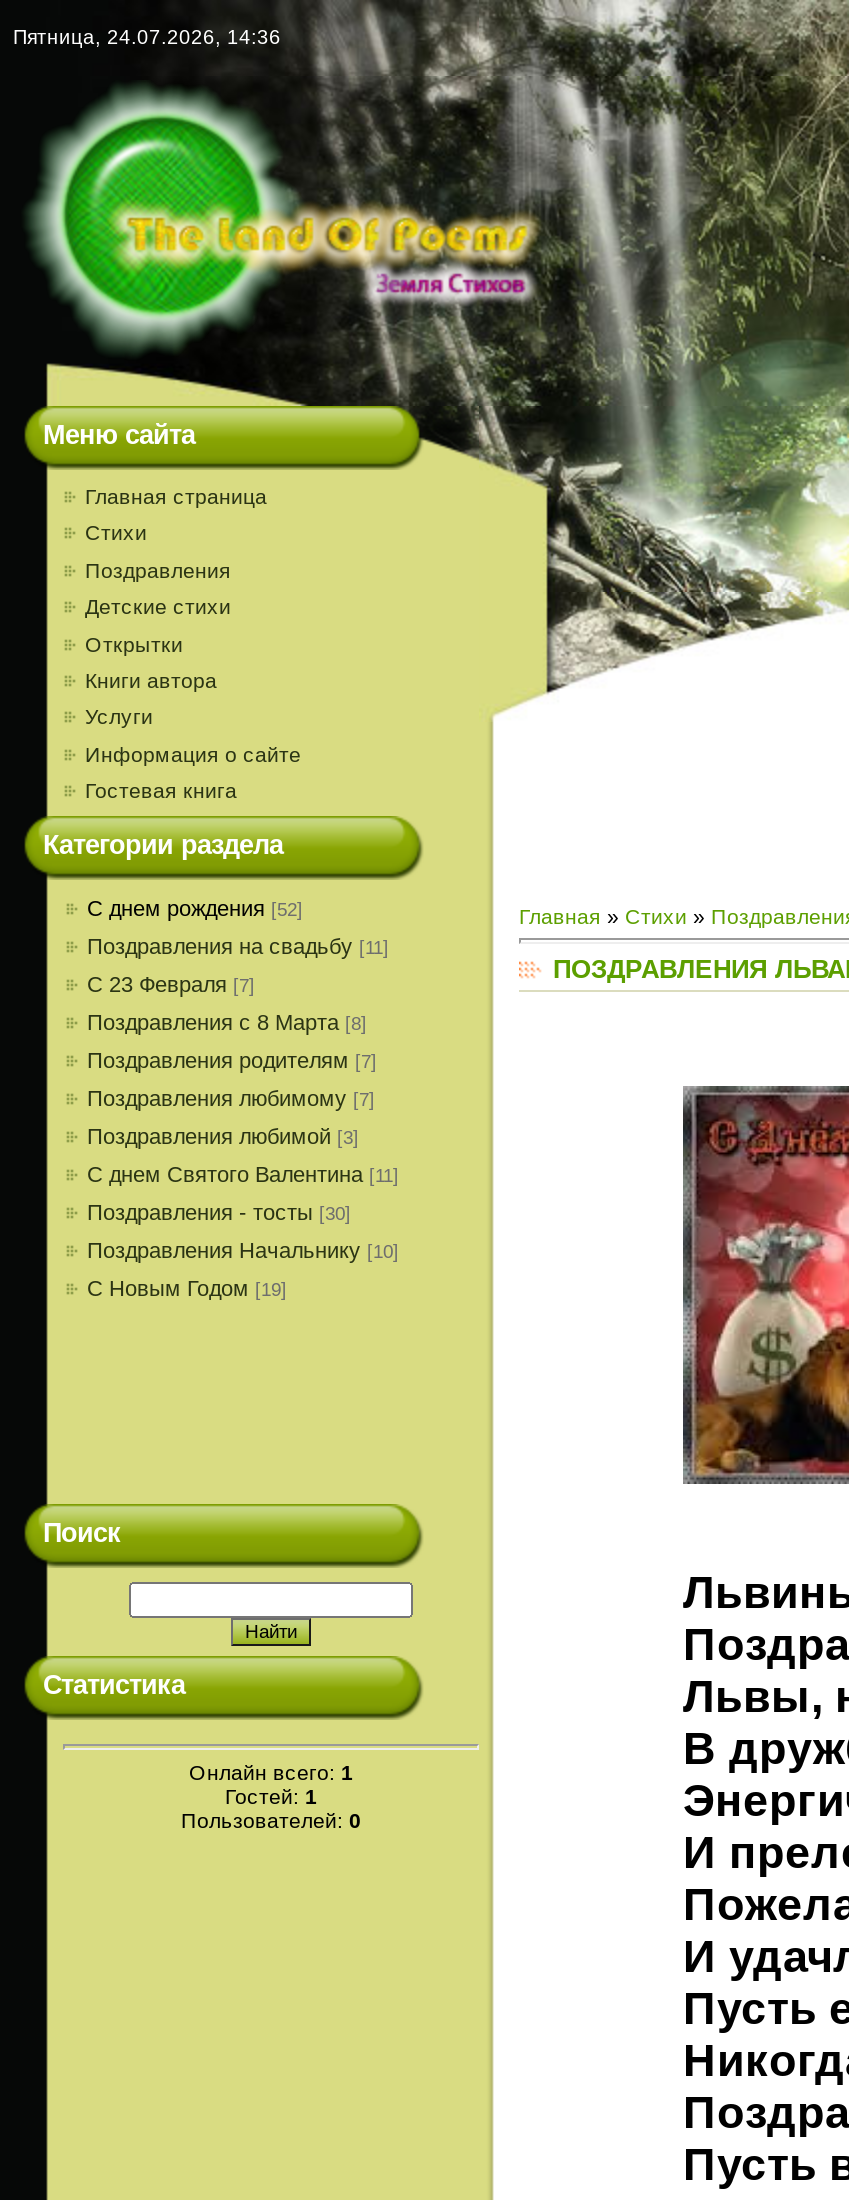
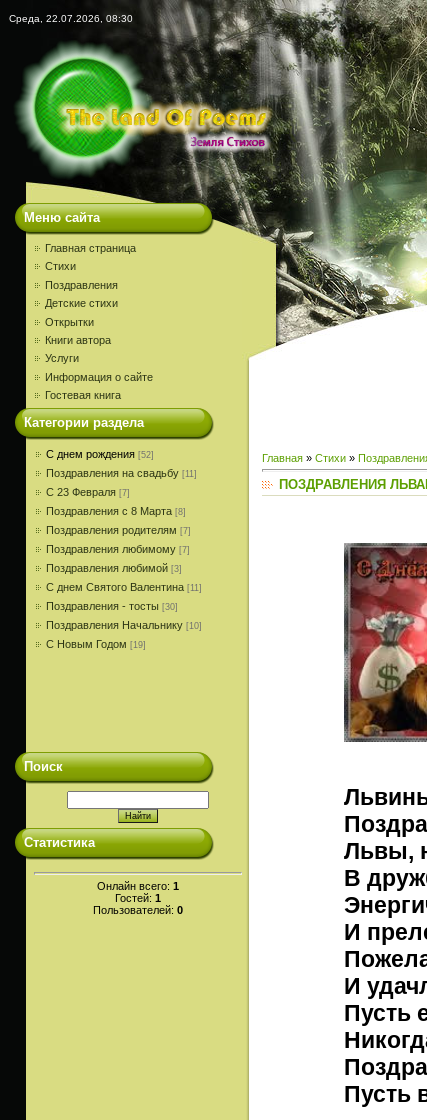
- Пятница, 24.07.2026, 14:36
+ Среда, 22.07.2026, 08:30
